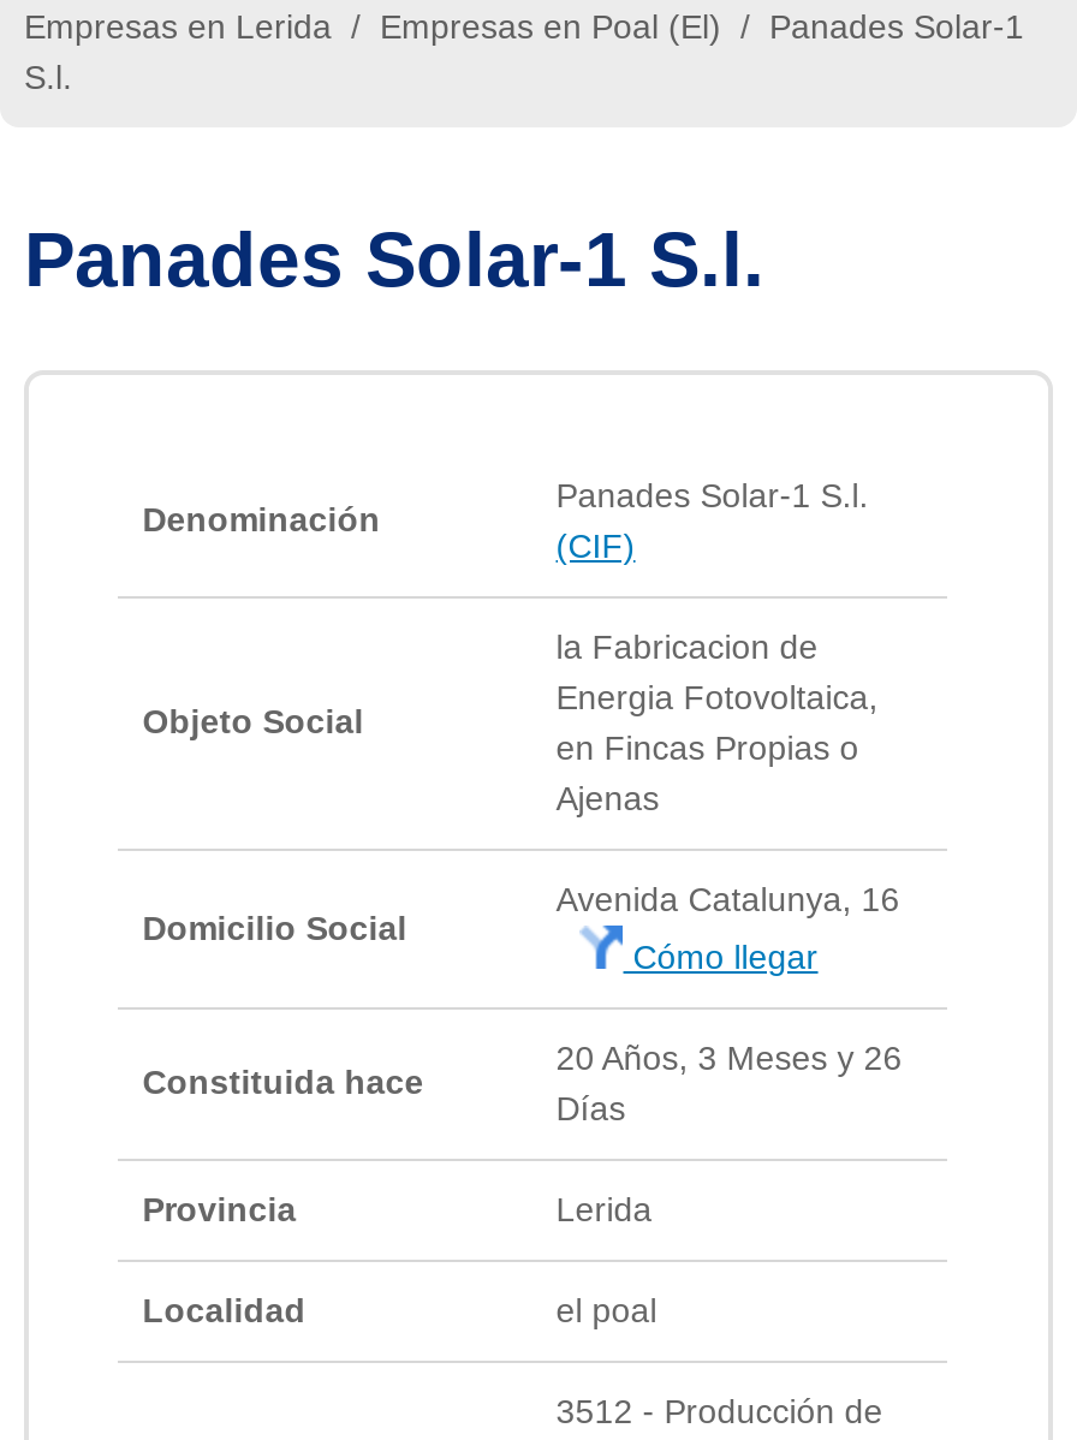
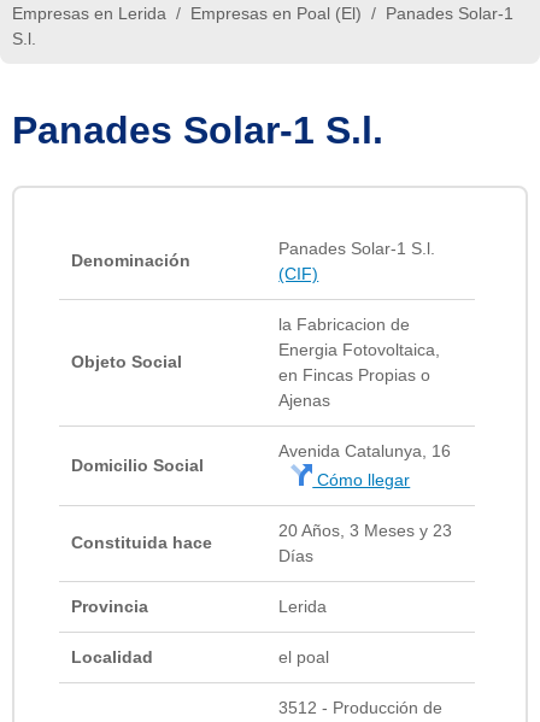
- 20 Años, 3 Meses y 26
+ 20 Años, 3 Meses y 23
